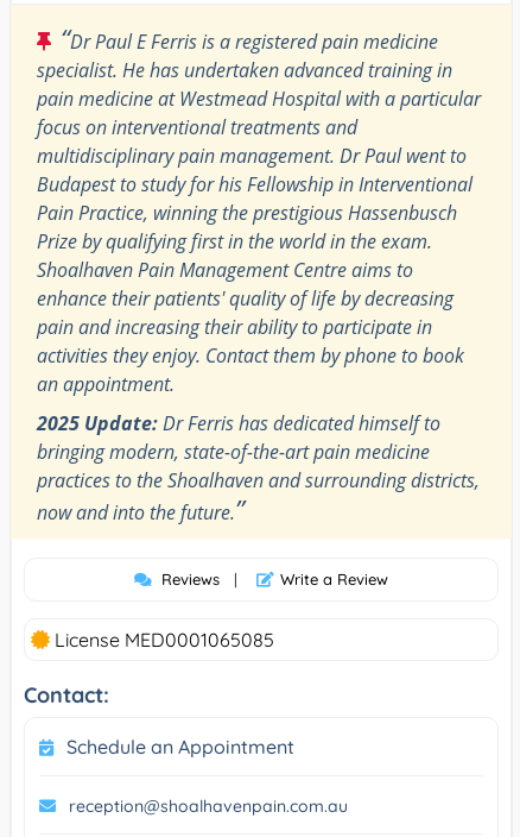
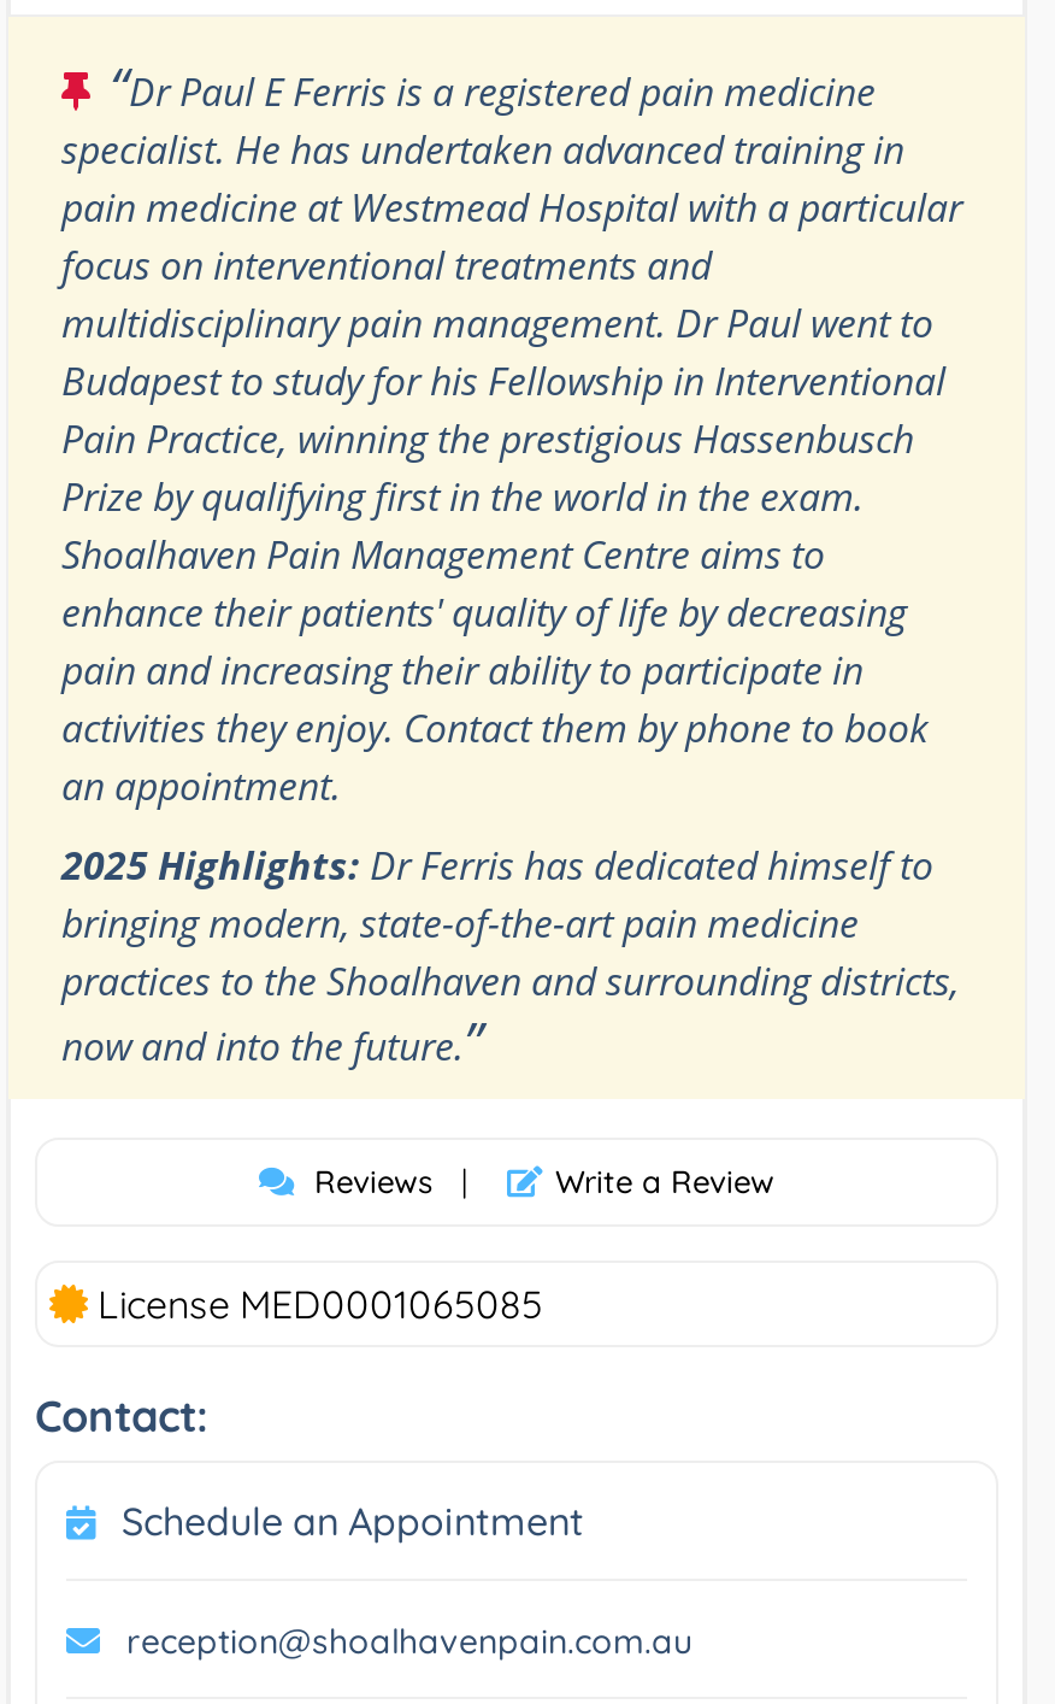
- 2025 Update: Dr Ferris has dedicated himself to
+ 2025 Highlights: Dr Ferris has dedicated himself to
